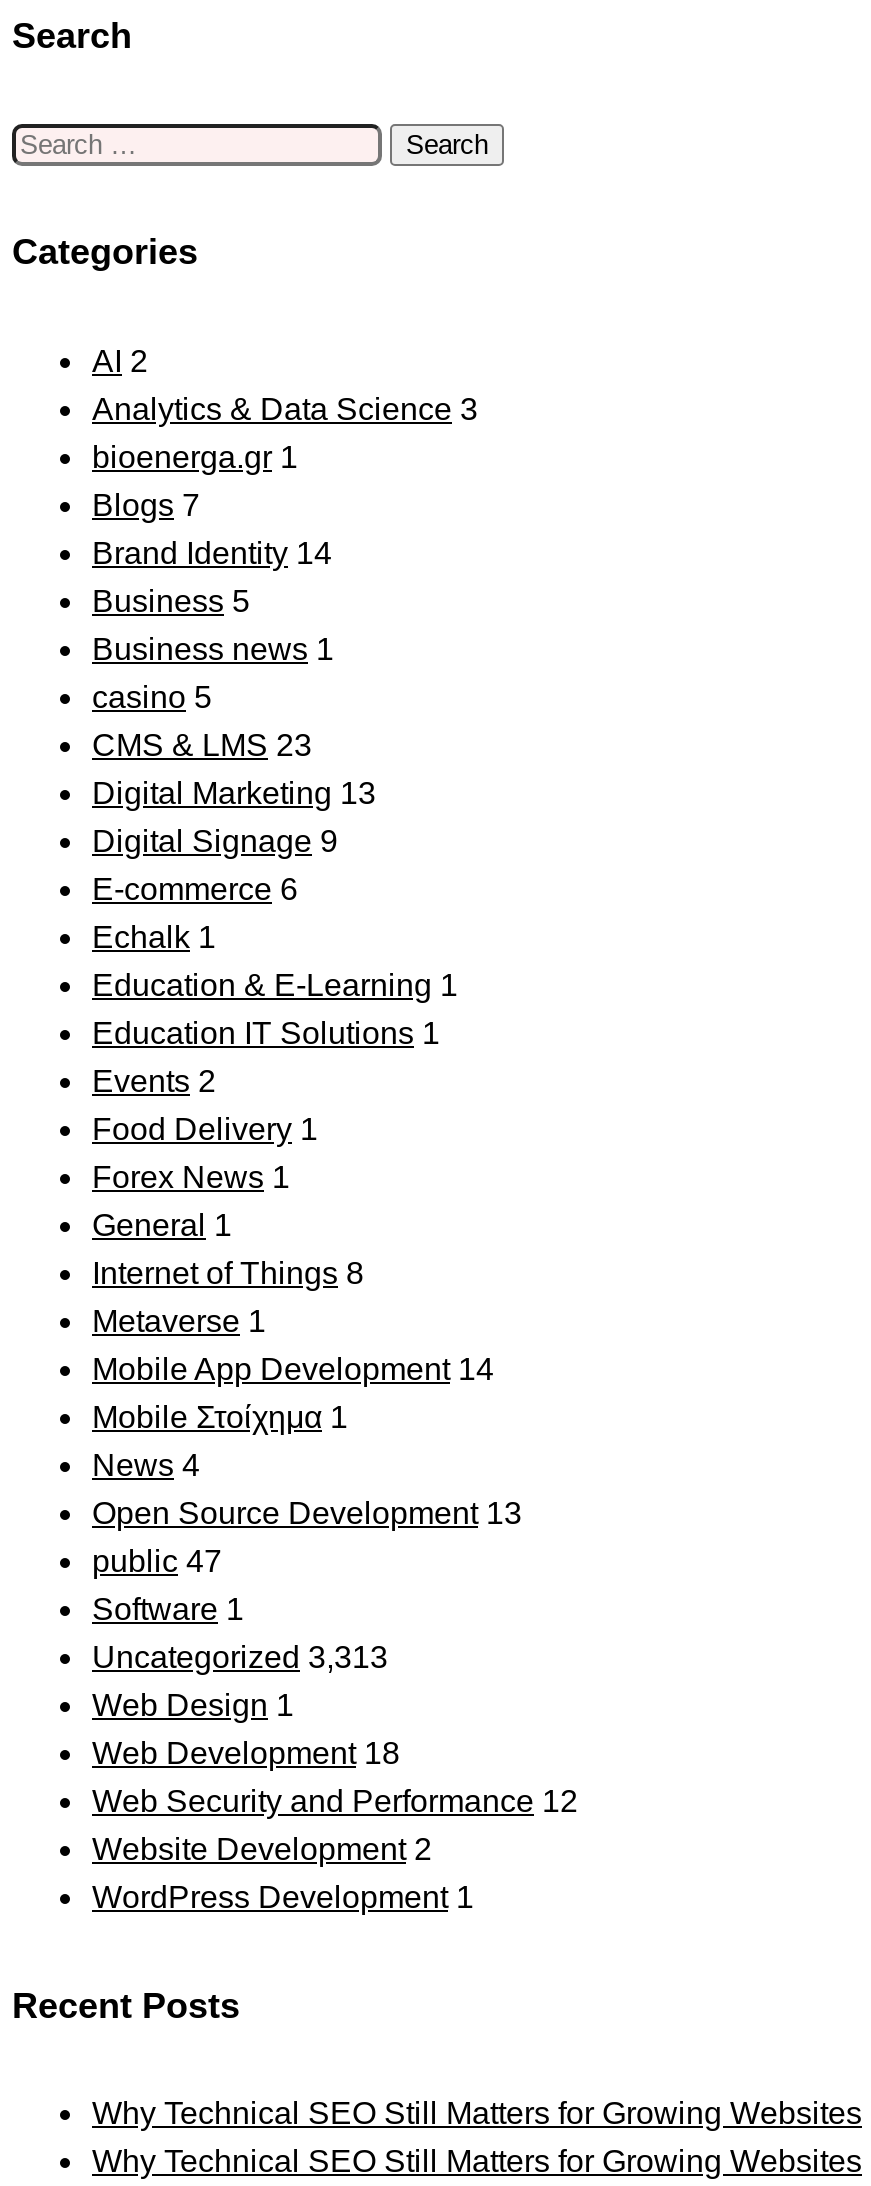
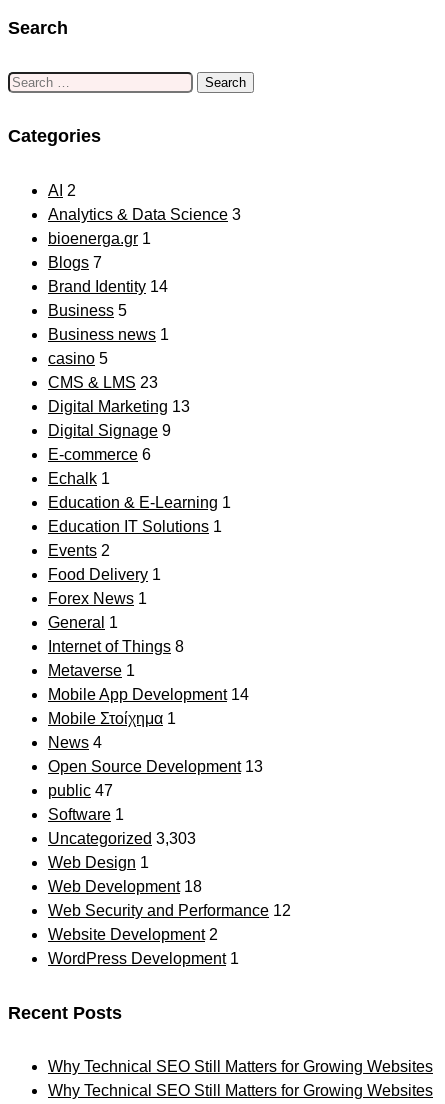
- Uncategorized 3,313
+ Uncategorized 3,303
